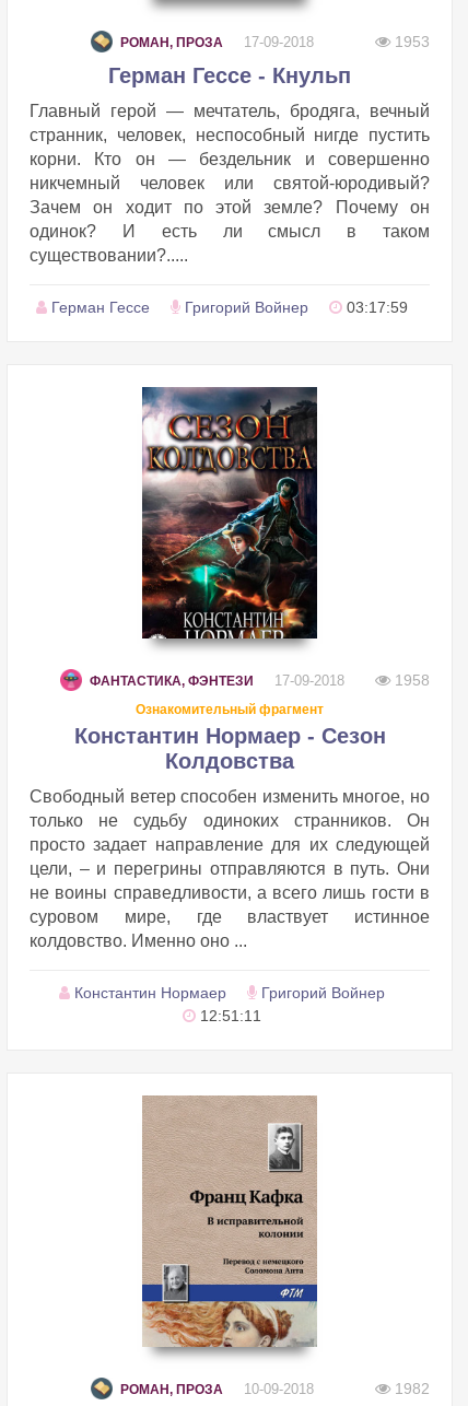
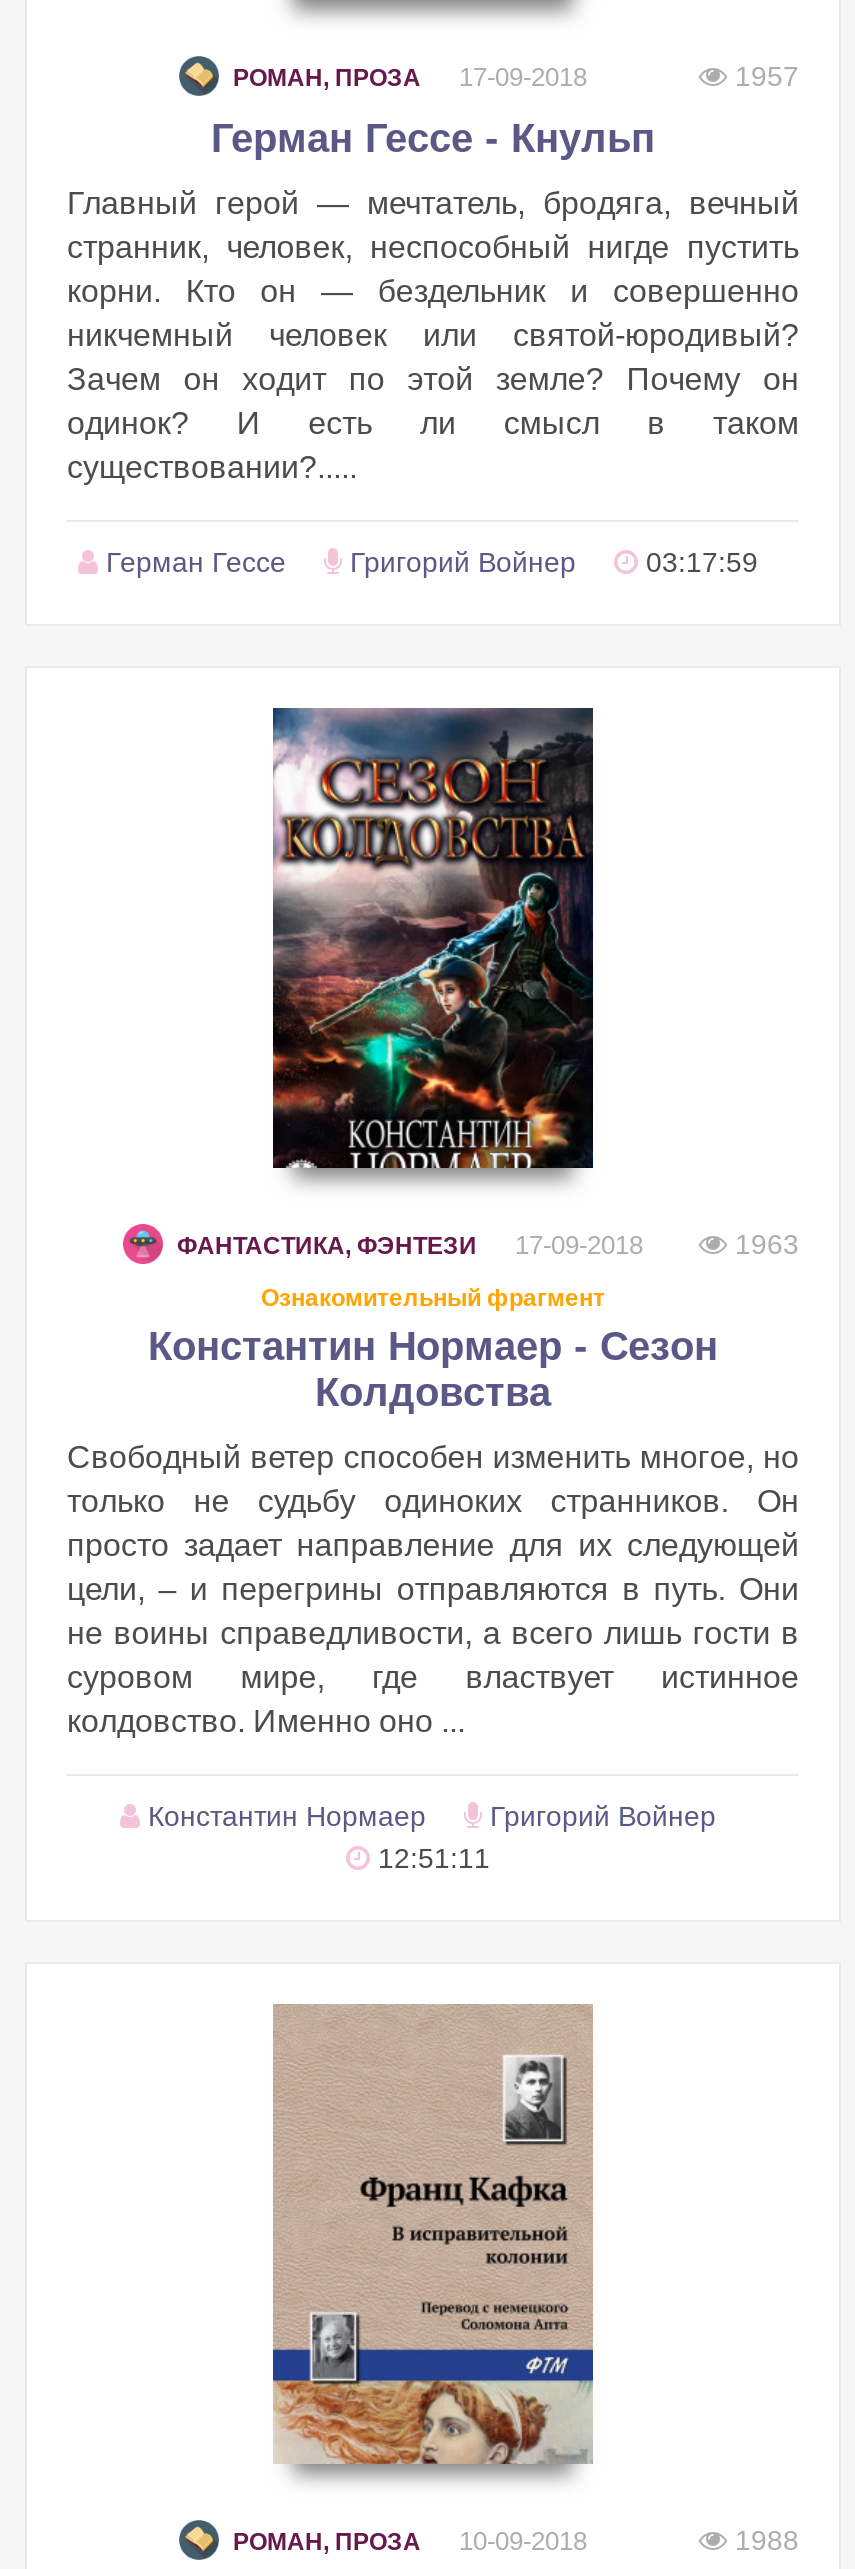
- 1953
+ 1957

- 1958
+ 1963

- 1982
+ 1988
